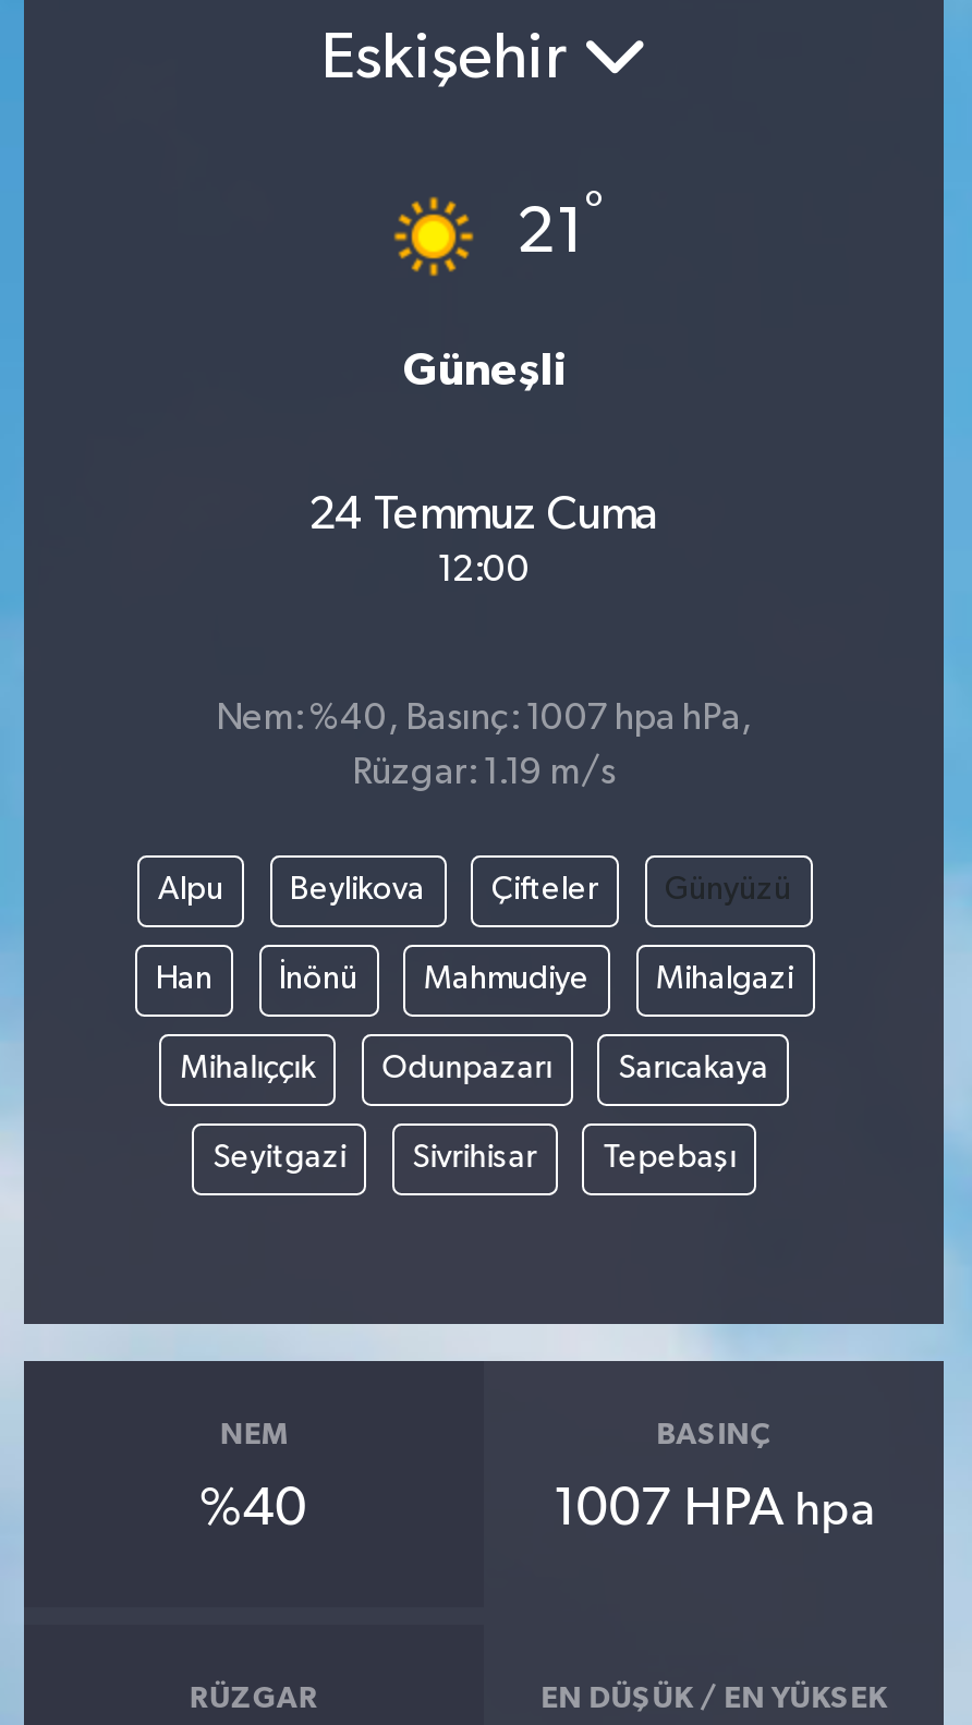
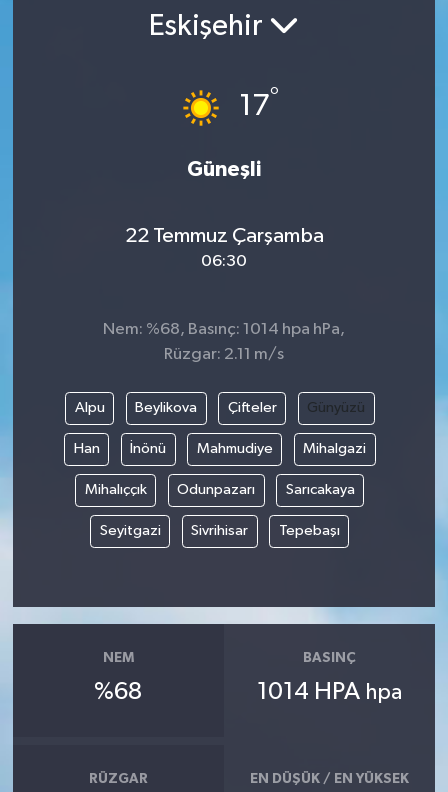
- 21°
+ 17°

- 24 Temmuz Cuma
+ 22 Temmuz Çarşamba

- 12:00
+ 06:30

- Nem: %40, Basınç: 1007 hpa hPa,
+ Nem: %68, Basınç: 1014 hpa hPa,

- Rüzgar: 1.19 m/s
+ Rüzgar: 2.11 m/s

- %40
+ %68

- 1007 HPA hpa
+ 1014 HPA hpa
